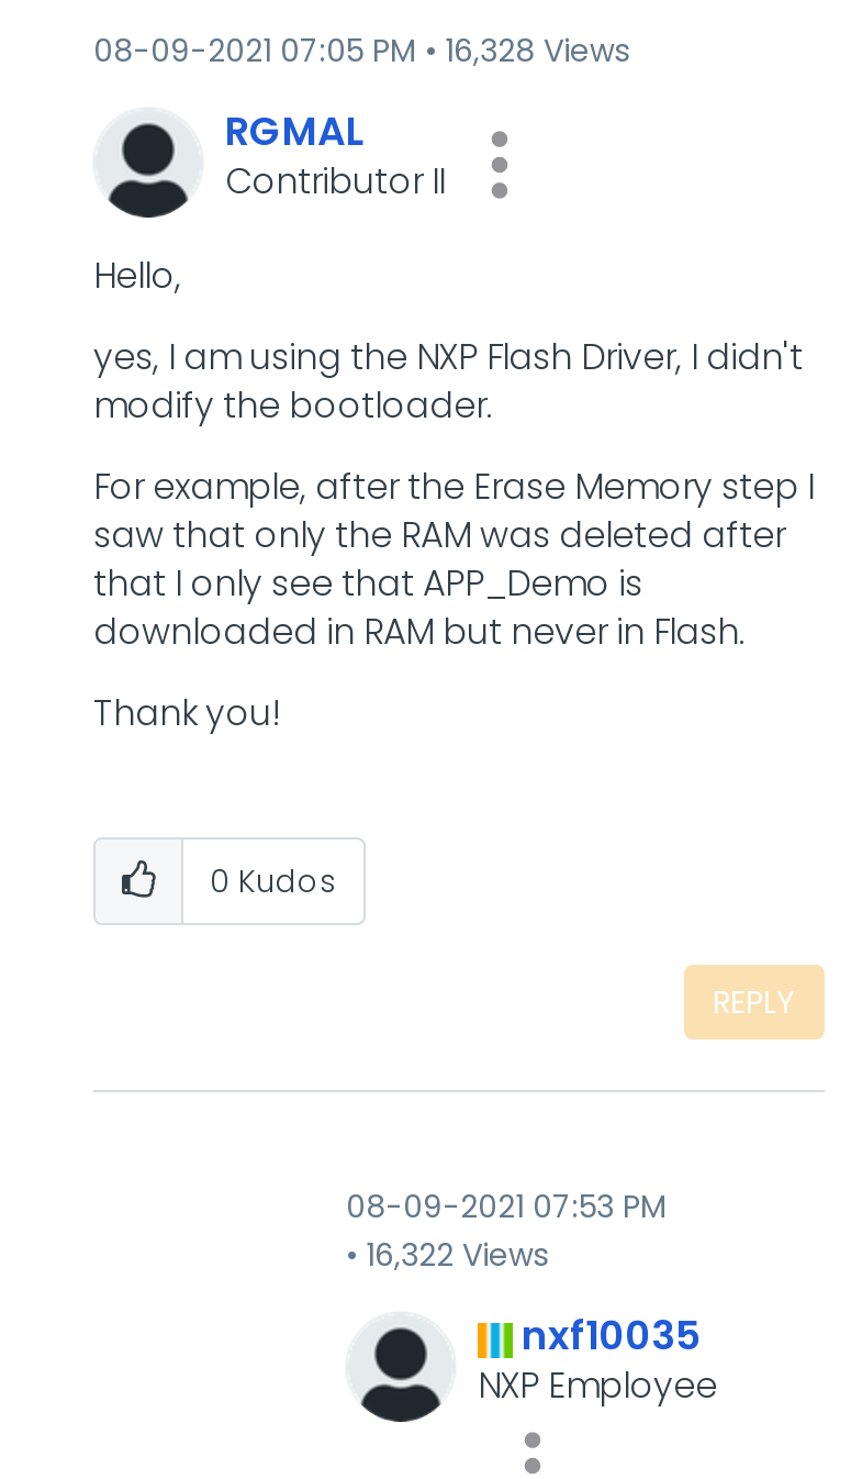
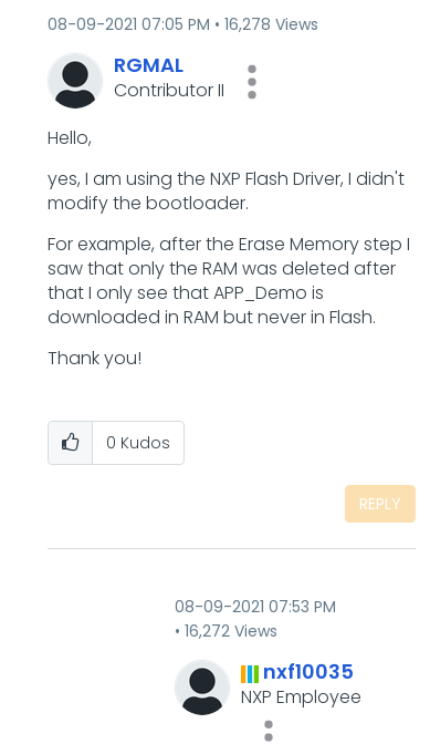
- 08-09-2021 07:05 PM 16,328 Views
+ 08-09-2021 07:05 PM 16,278 Views

- 16,322 Views
+ 16,272 Views
